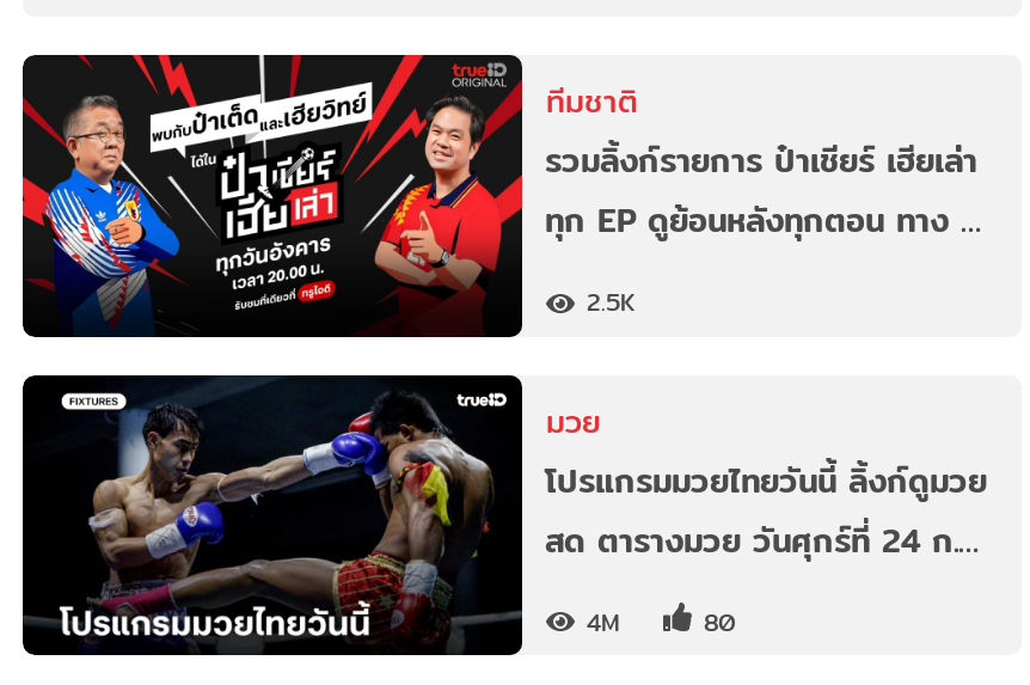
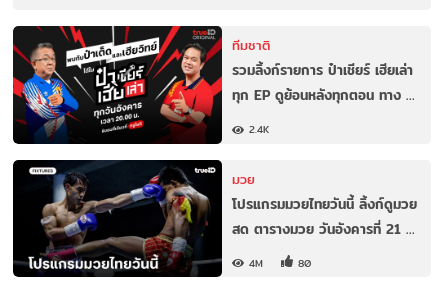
- 2.5K
+ 2.4K

- สด ตารางมวย วันศุกร์ที่ 24 ก.…
+ สด ตารางมวย วันอังคารที่ 21 …
